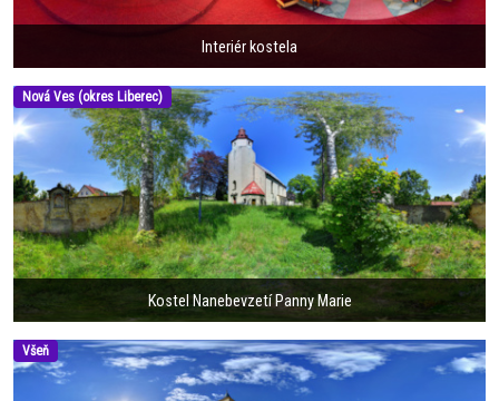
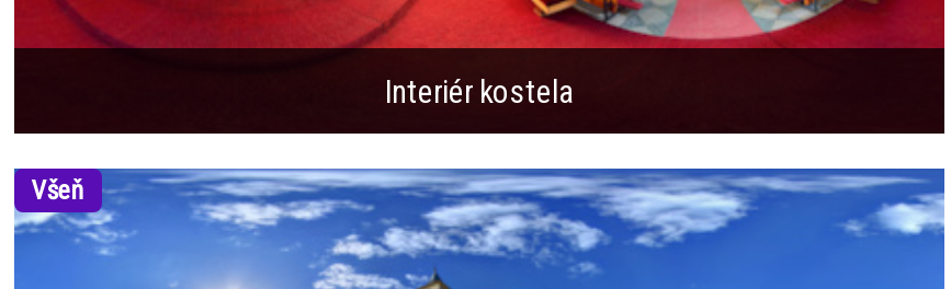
- [image]
- Nová Ves (okres Liberec)

- Kostel Nanebevzetí Panny Marie
